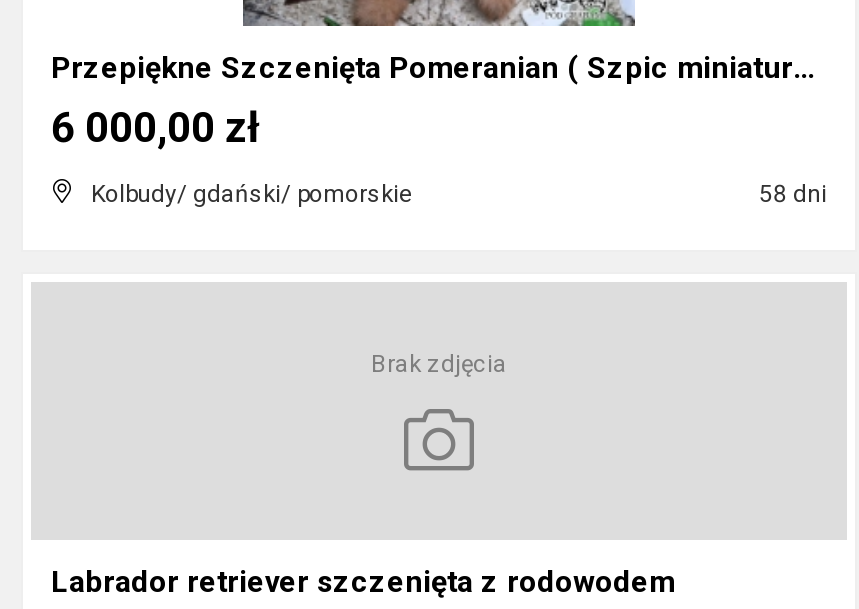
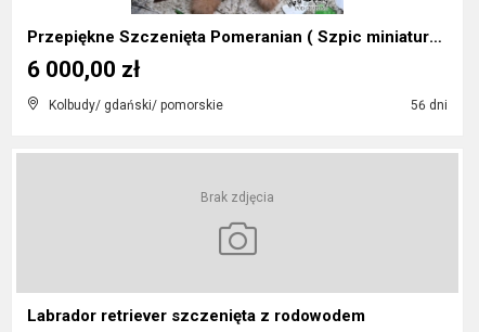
- 58 dni
+ 56 dni
